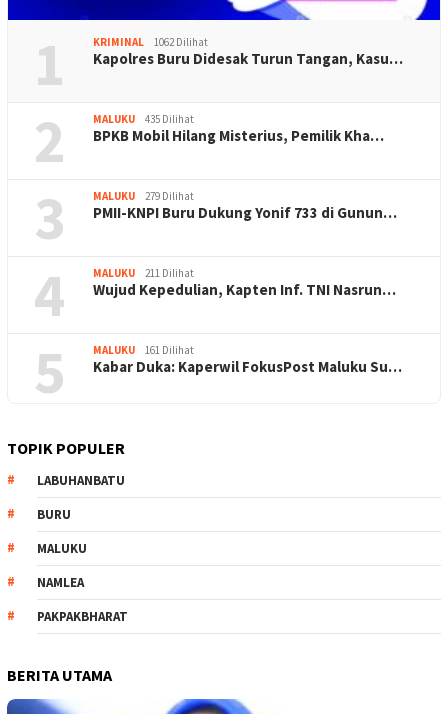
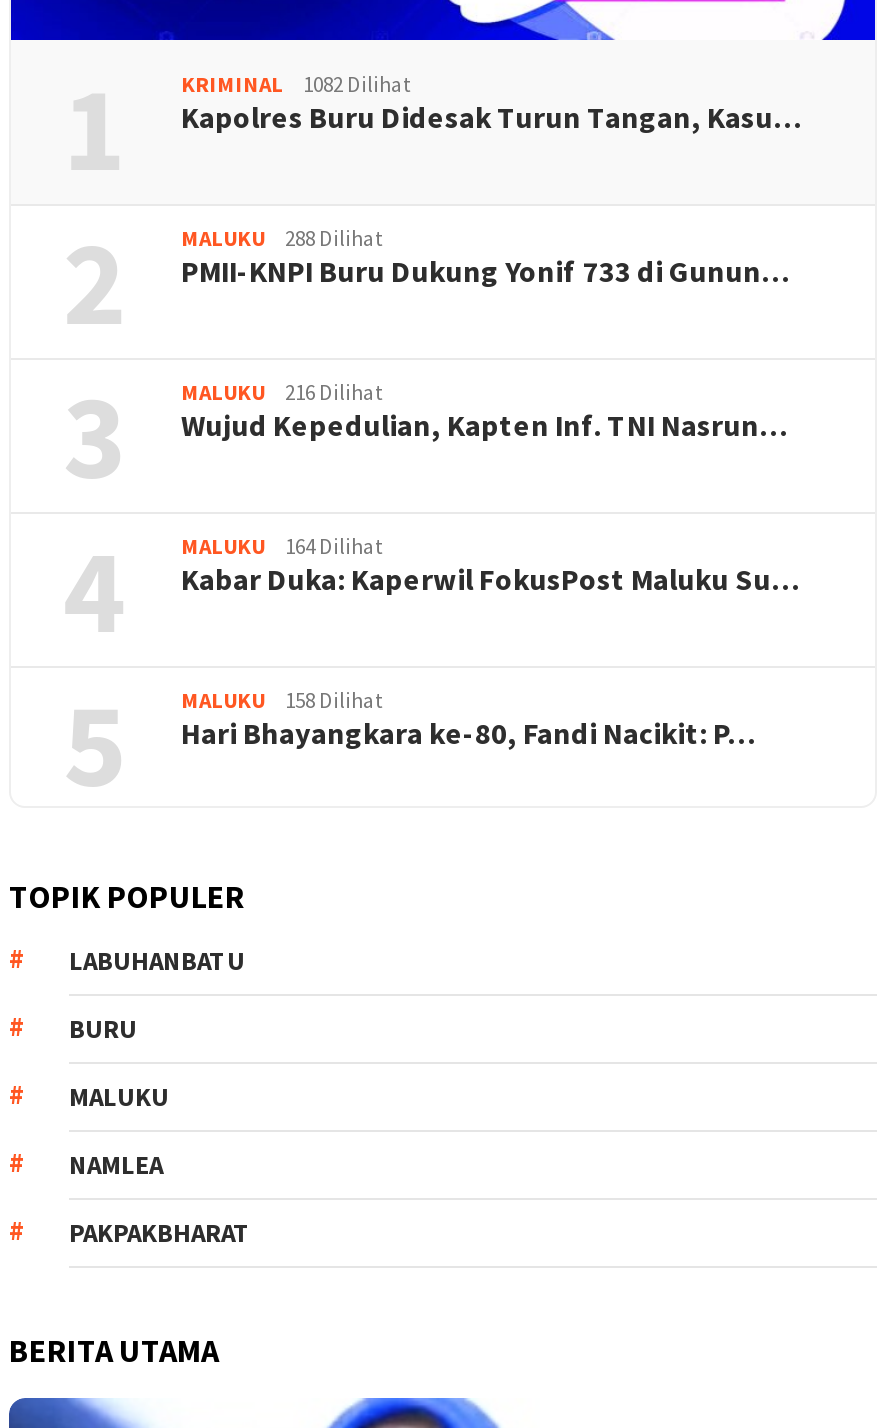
- KRIMINAL 1062 Dilihat
+ KRIMINAL 1082 Dilihat

- 435 Dilihat
- BPKB Mobil Hilang Misterius, Pemilik Kha…
+ 288 Dilihat

- MALUKU 279 Dilihat
+ MALUKU 216 Dilihat

moved up: PMII-KNPI Buru Dukung Yonif 733 di Gunun…

- MALUKU 211 Dilihat
+ MALUKU 164 Dilihat

moved up: Wujud Kepedulian, Kapten Inf. TNI Nasrun…

- 161 Dilihat
+ 158 Dilihat
+ Hari Bhayangkara ke-80, Fandi Nacikit: P…

moved up: Kabar Duka: Kaperwil FokusPost Maluku Su…
